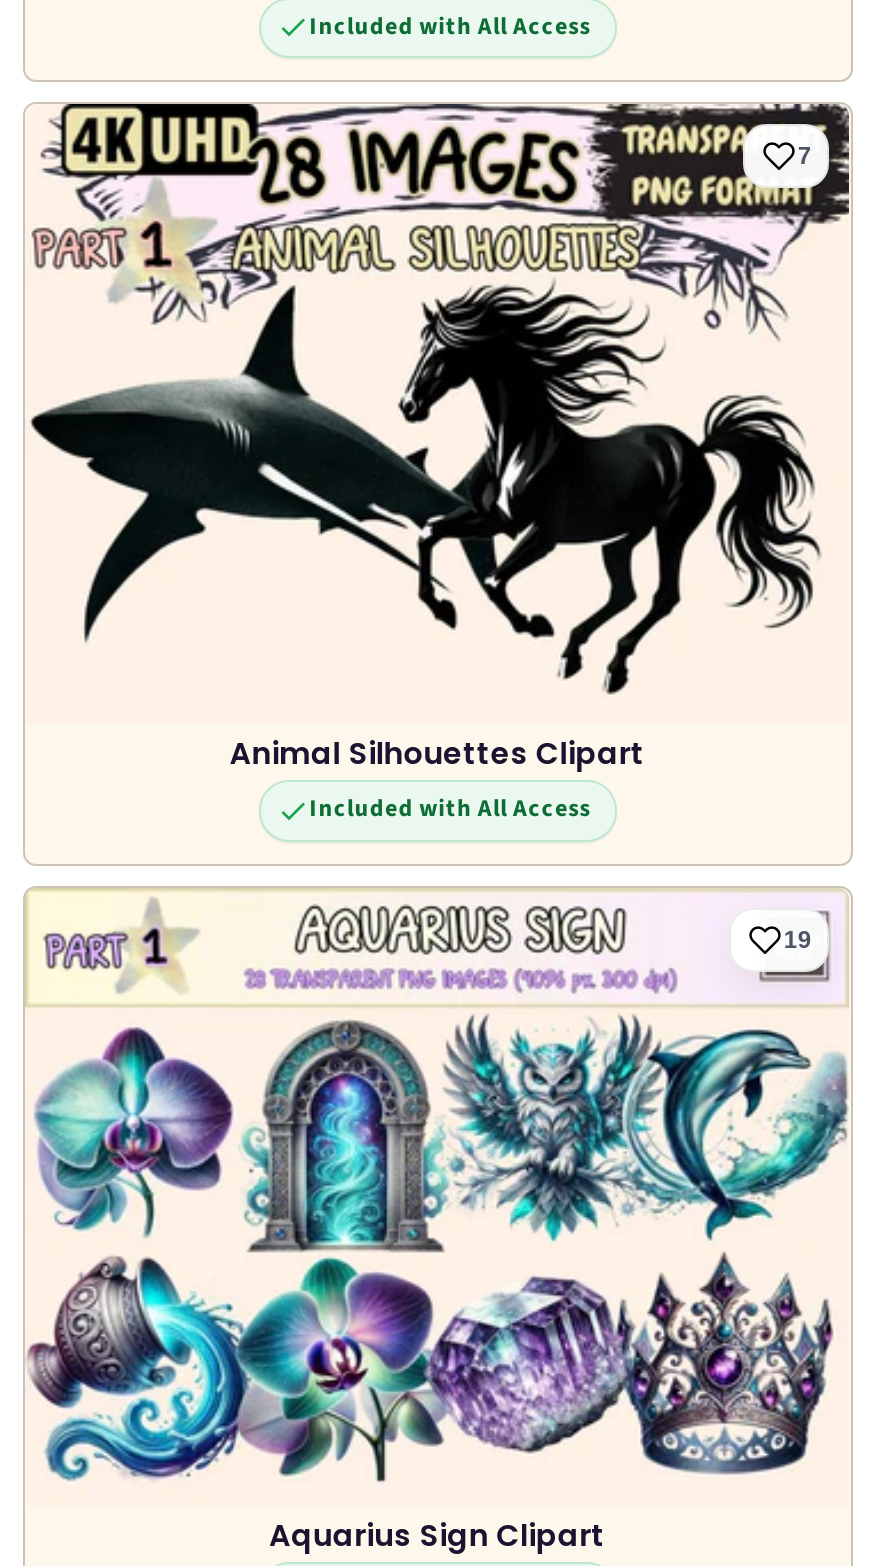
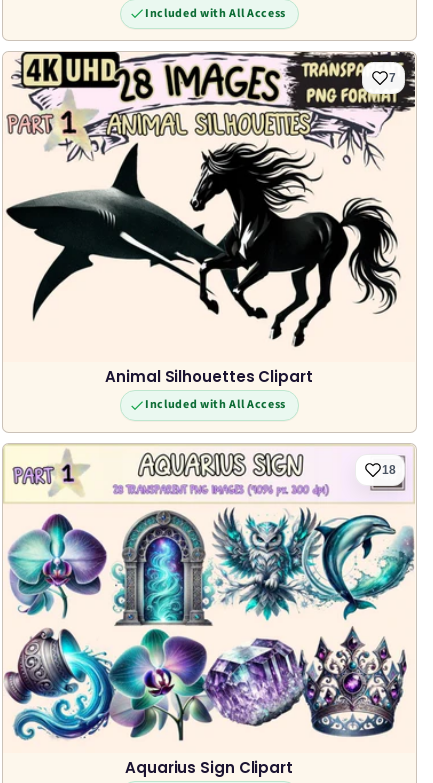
- 19
+ 18
